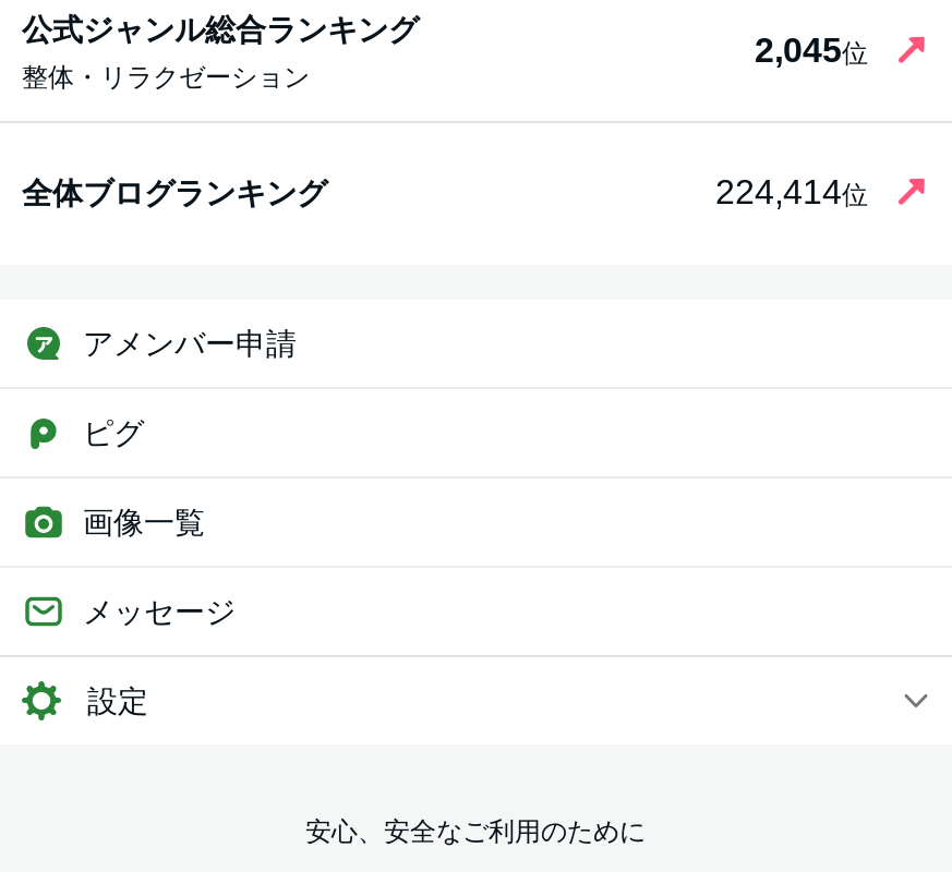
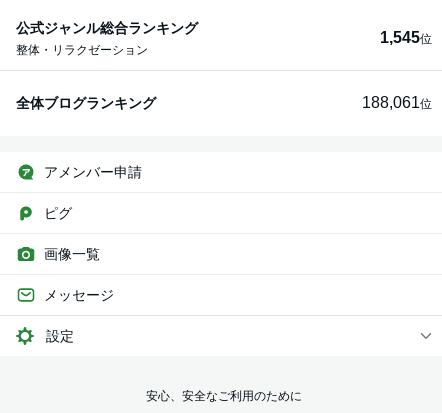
- 2,045位
+ 1,545位

- 224,414位
+ 188,061位
